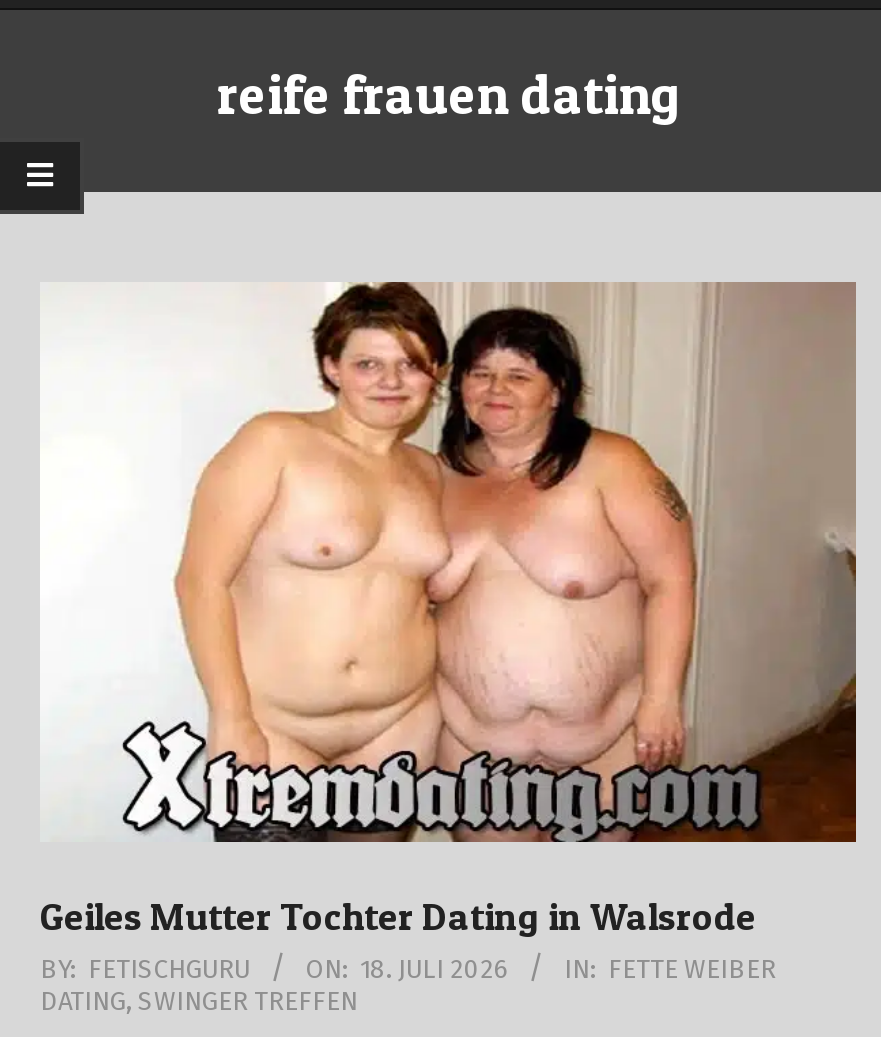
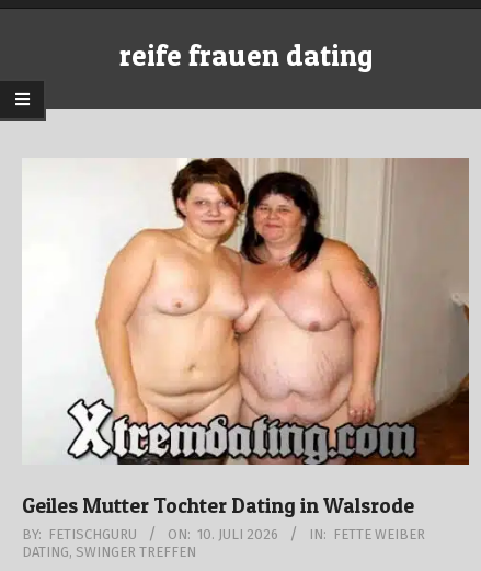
- ON: 18. JULI 2026
+ ON: 10. JULI 2026
